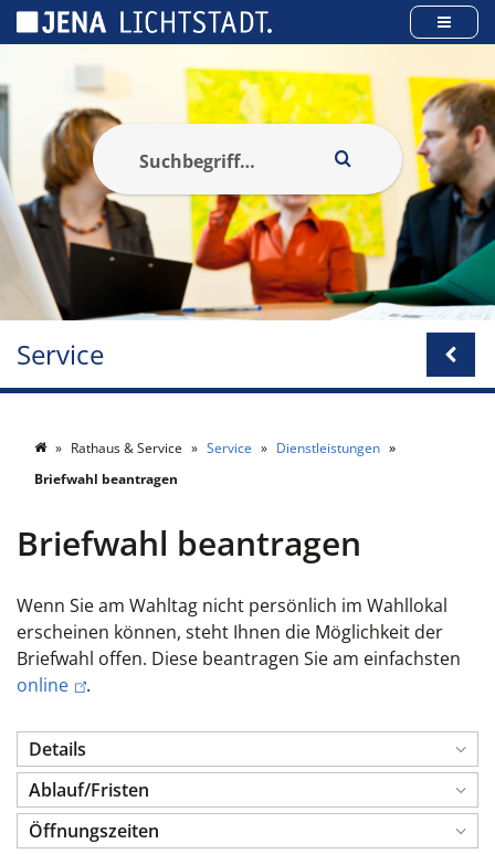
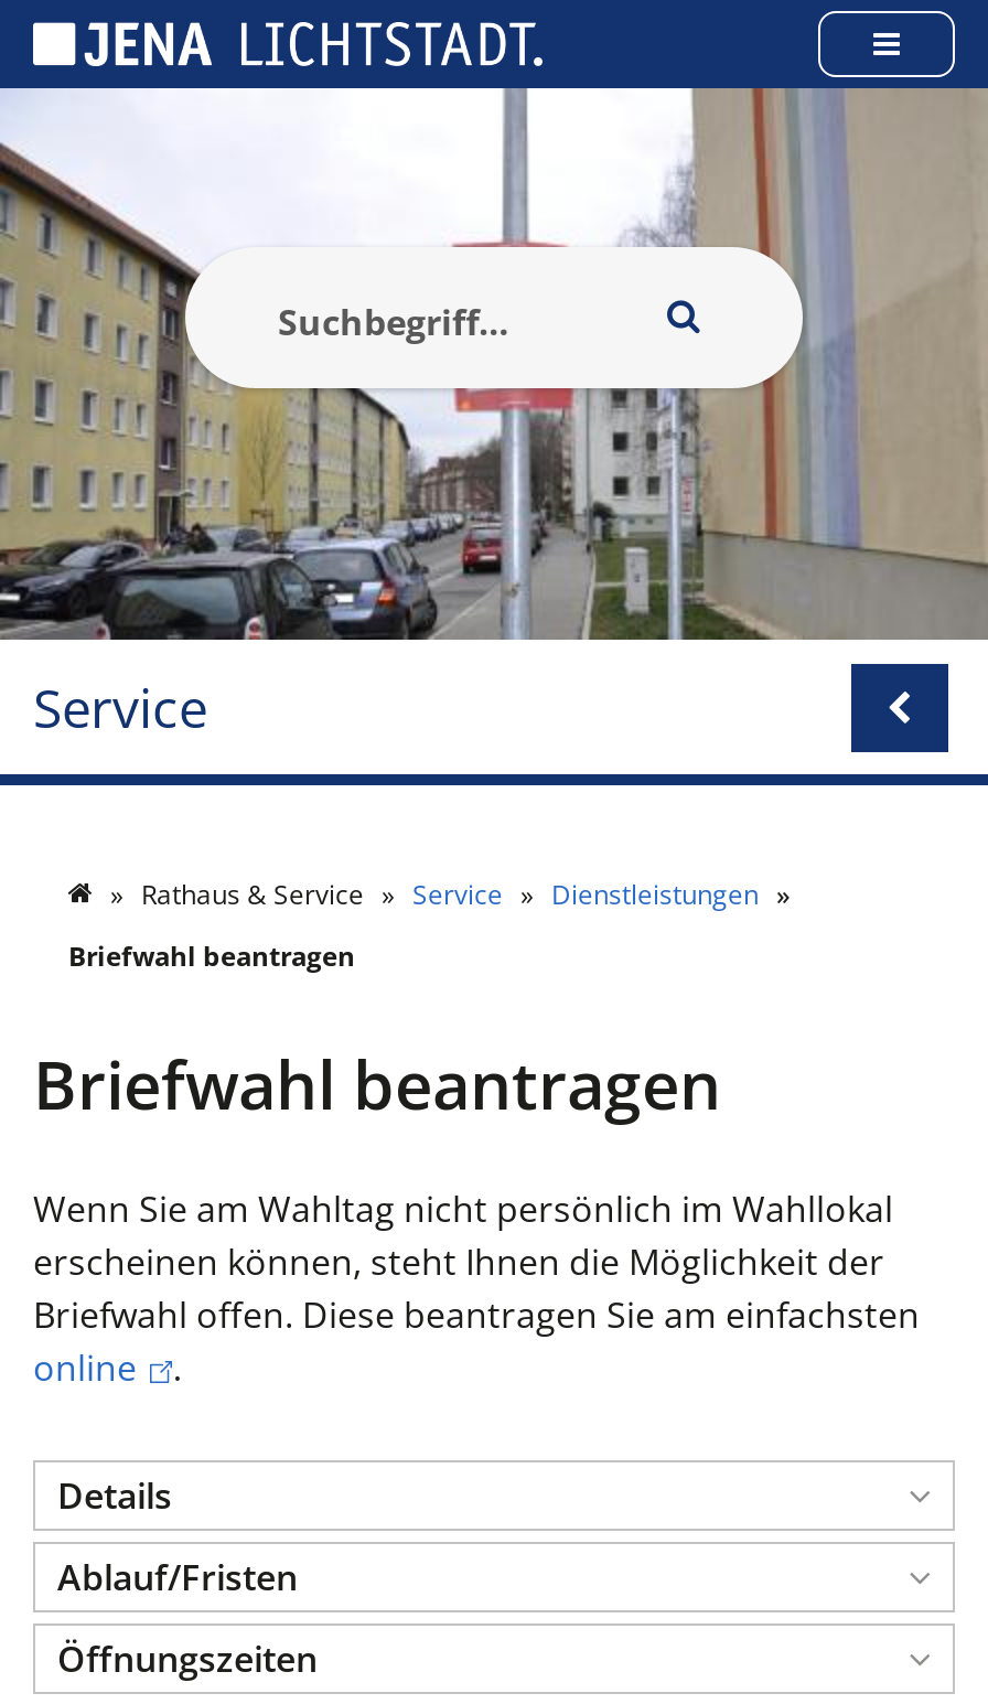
- [image]
+ [image]
